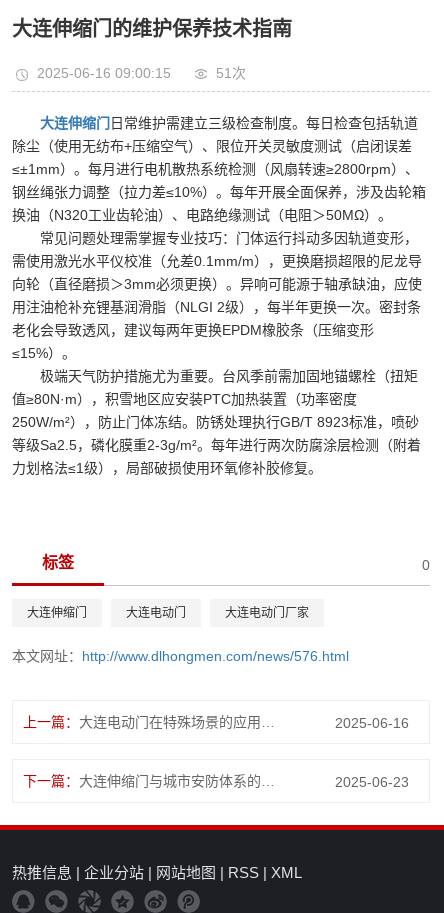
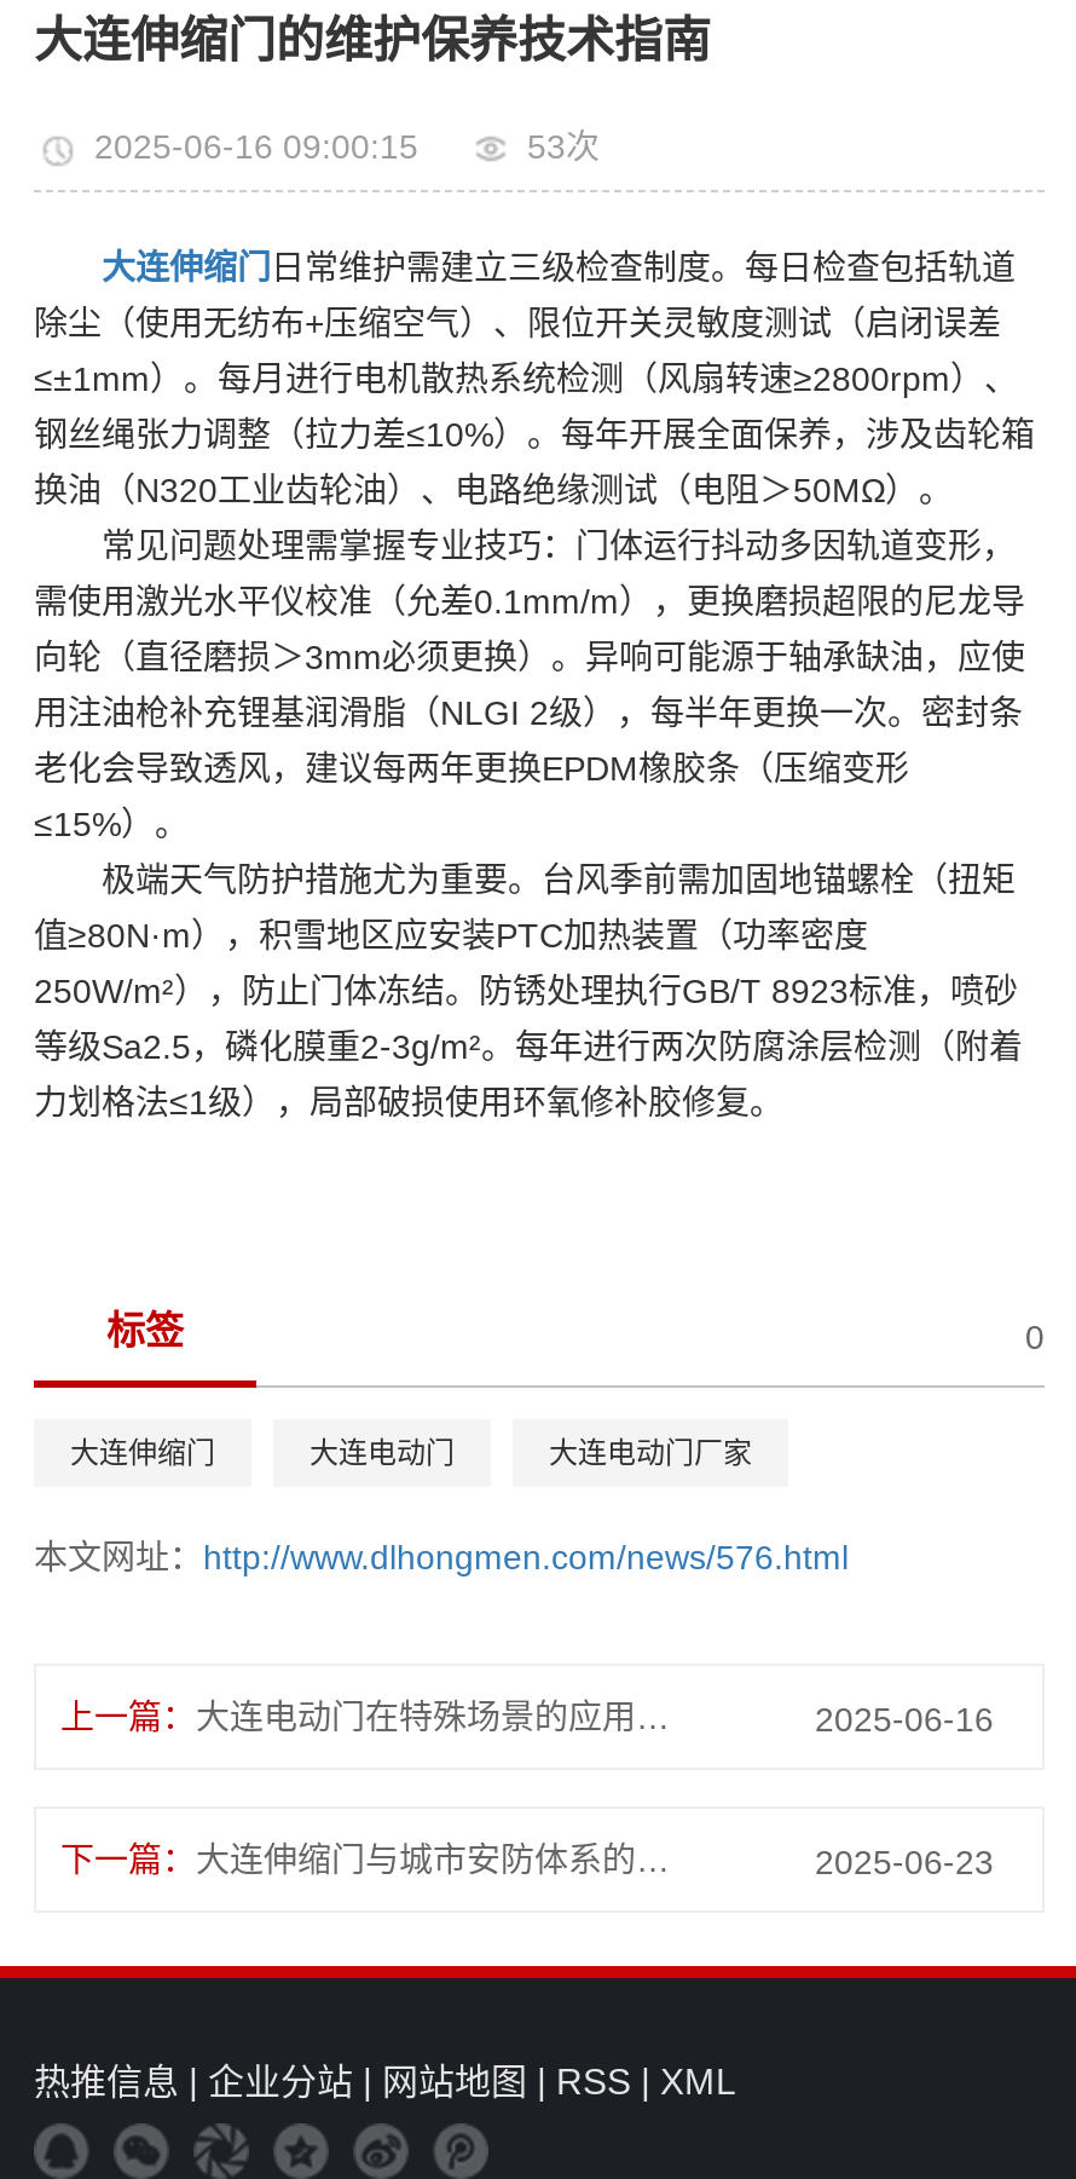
- 51次
+ 53次
